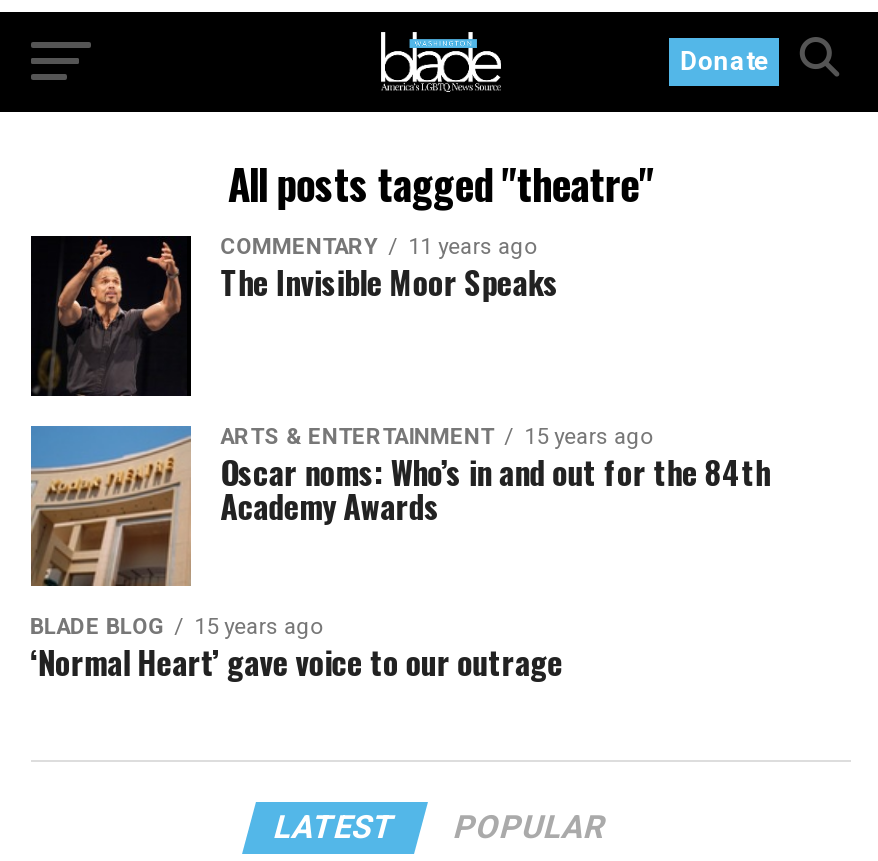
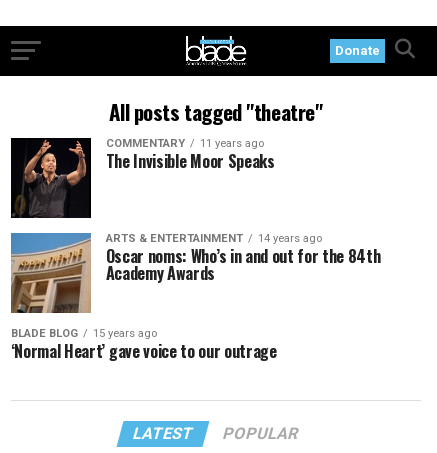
- ARTS & ENTERTAINMENT 15 years ago
+ ARTS & ENTERTAINMENT 14 years ago
